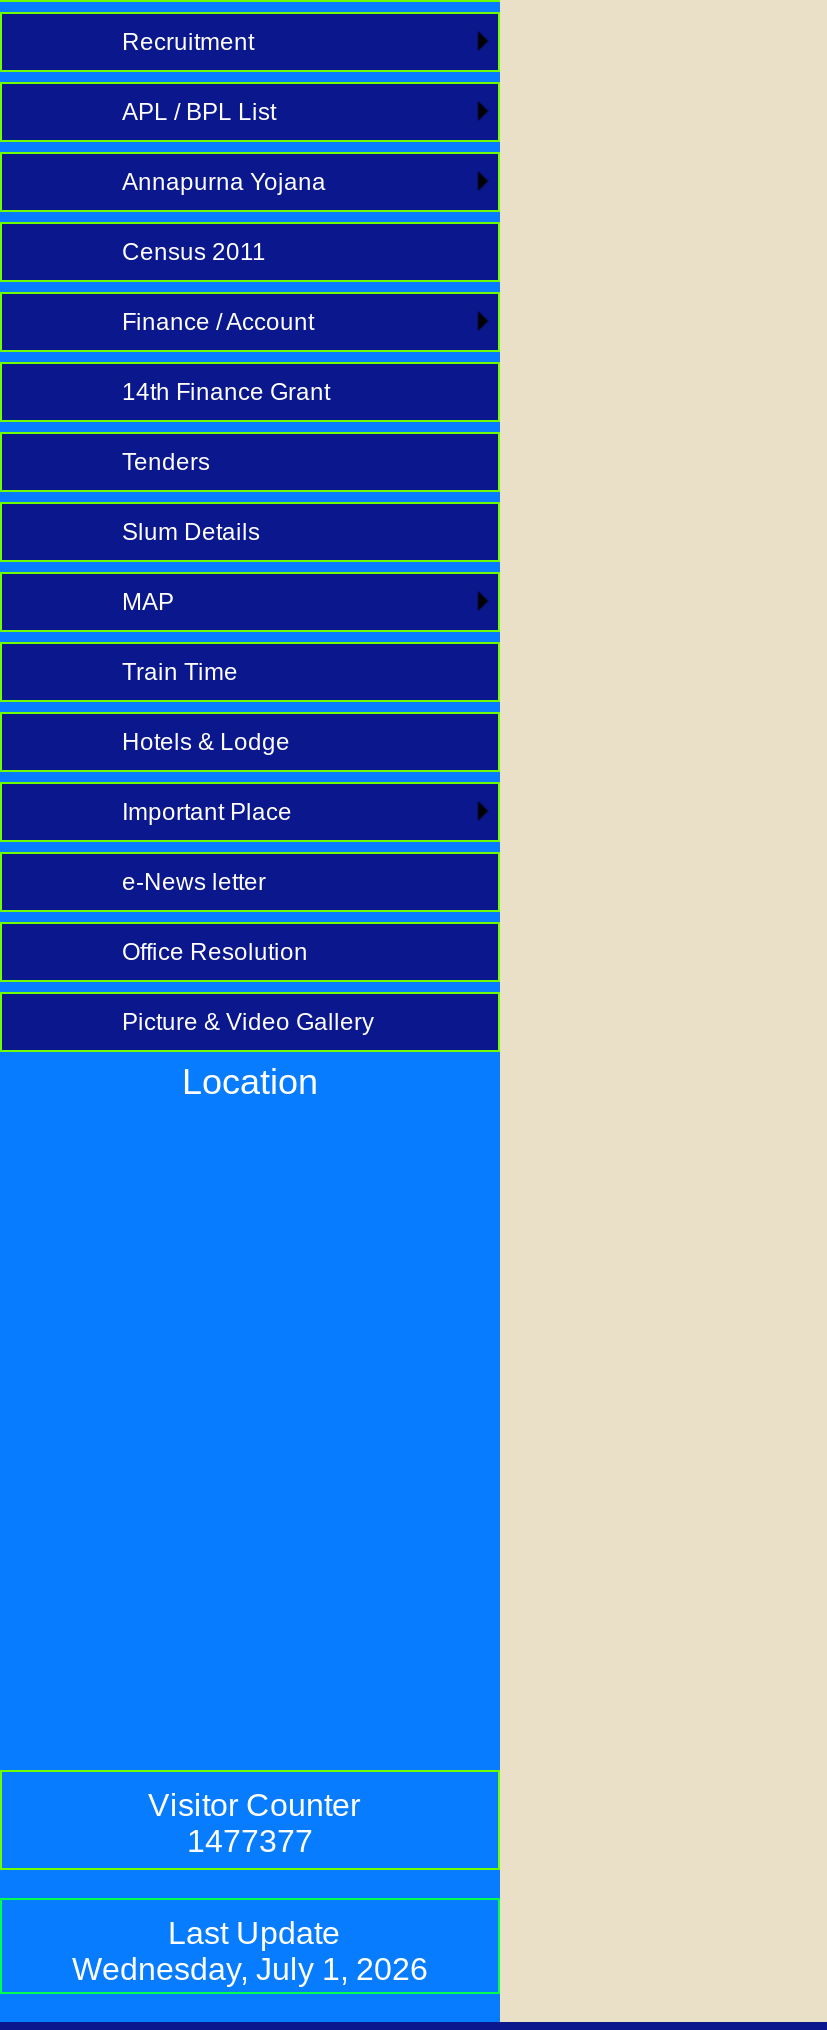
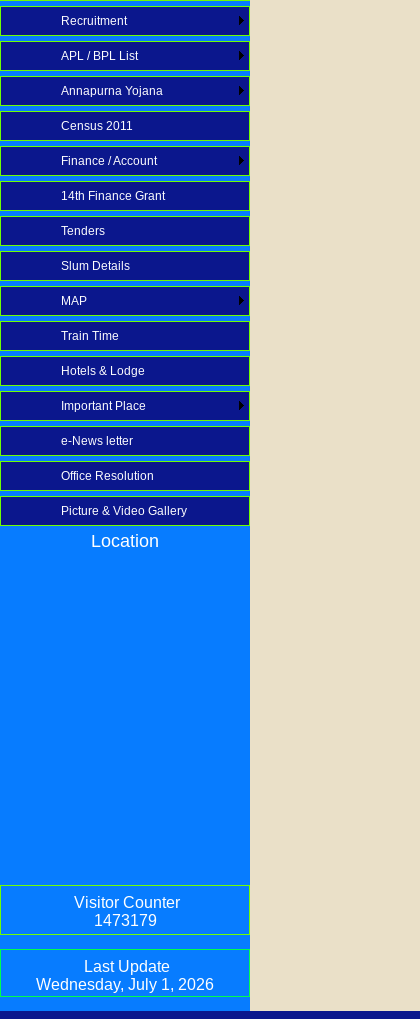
- 1477377
+ 1473179
